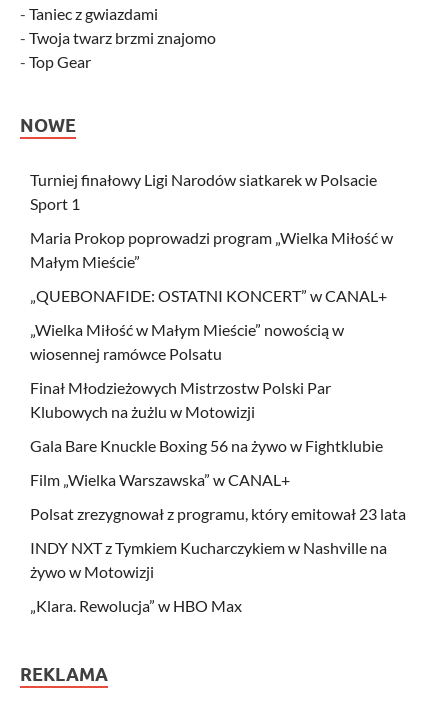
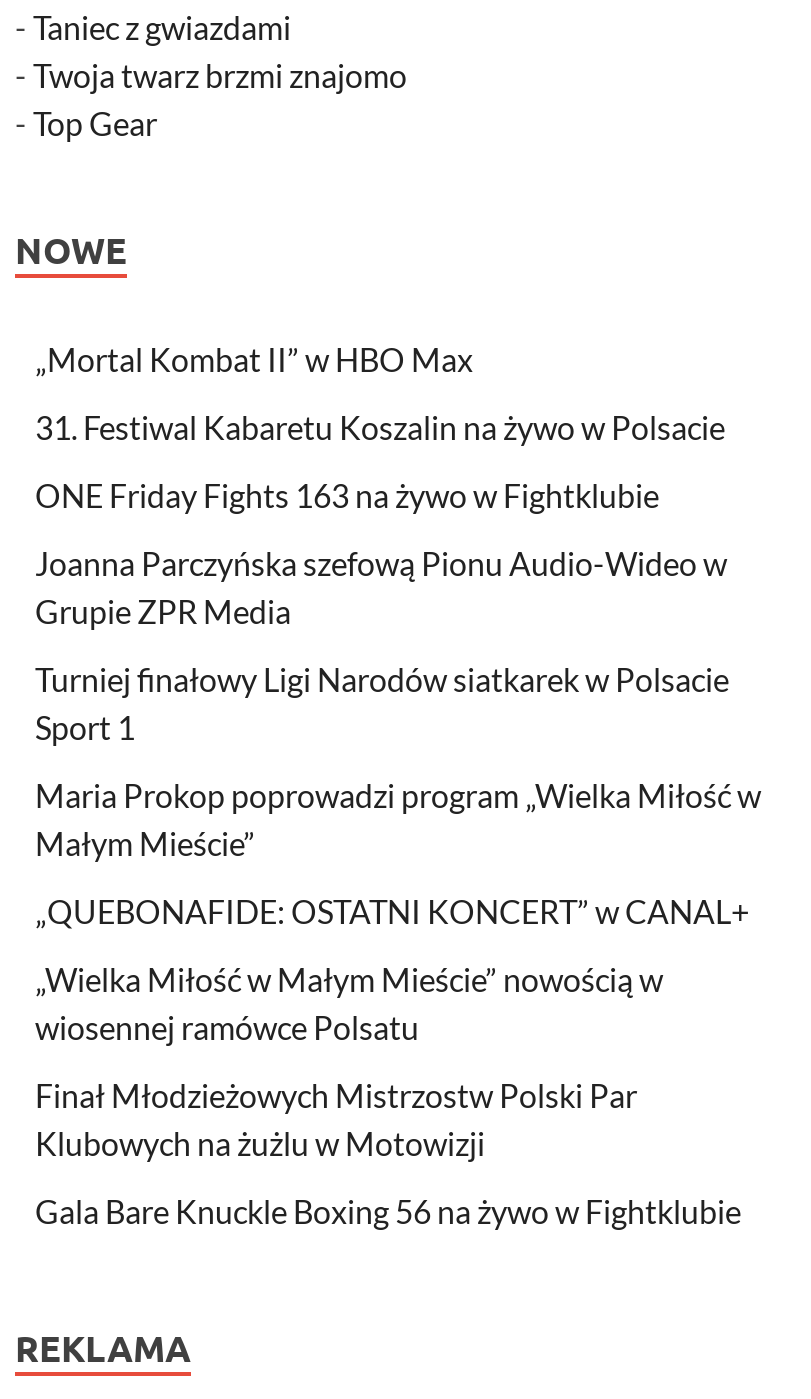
+ „Mortal Kombat II” w HBO Max
+ 31. Festiwal Kabaretu Koszalin na żywo w Polsacie
+ ONE Friday Fights 163 na żywo w Fightklubie
+ Joanna Parczyńska szefową Pionu Audio-Wideo w
+ Grupie ZPR Media

moved down: Turniej finałowy Ligi Narodów siatkarek w Polsacie | Sport 1 | Maria Prokop poprowadzi program „Wielka Miłość w | ... | Klubowych na żużlu w Motowizji | Gala Bare Knuckle Boxing 56 na żywo w Fightklubie

- Film „Wielka Warszawska” w CANAL+
- Polsat zrezygnował z programu, który emitował 23 lata
- INDY NXT z Tymkiem Kucharczykiem w Nashville na
- żywo w Motowizji
- „Klara. Rewolucja” w HBO Max
